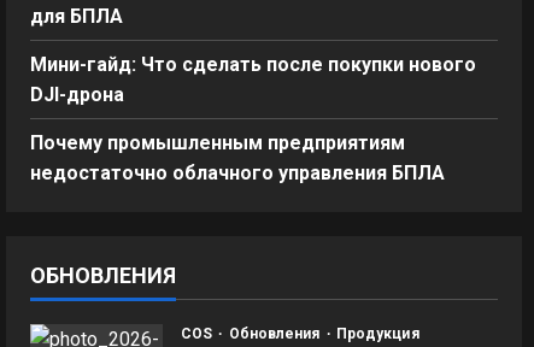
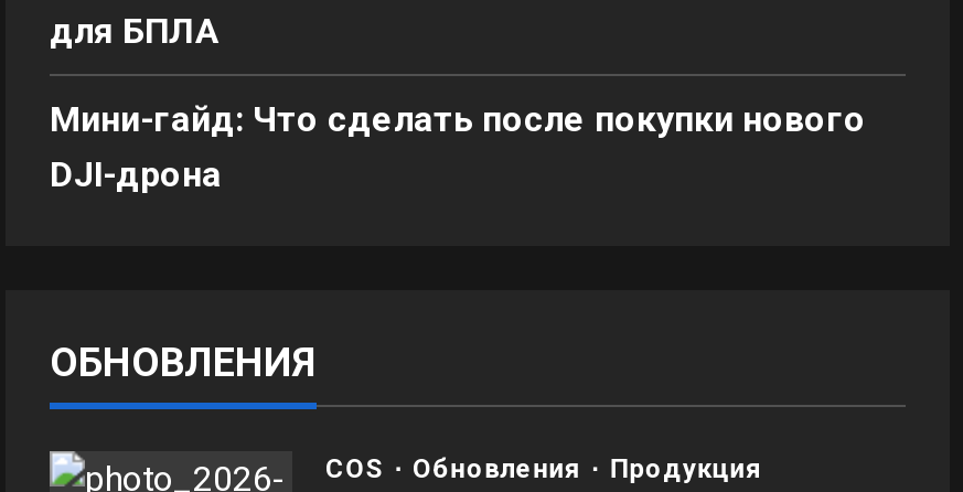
- Почему промышленным предприятиям
- недостаточно облачного управления БПЛА
